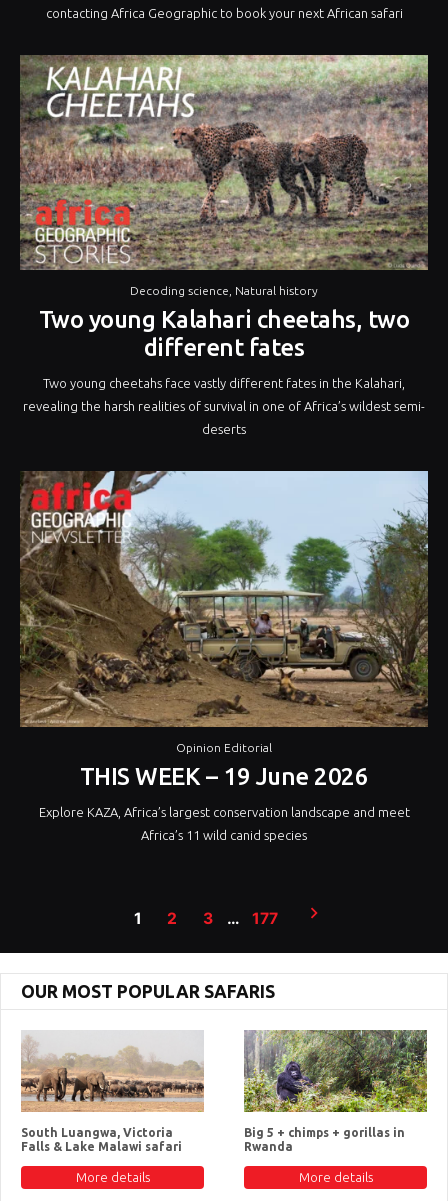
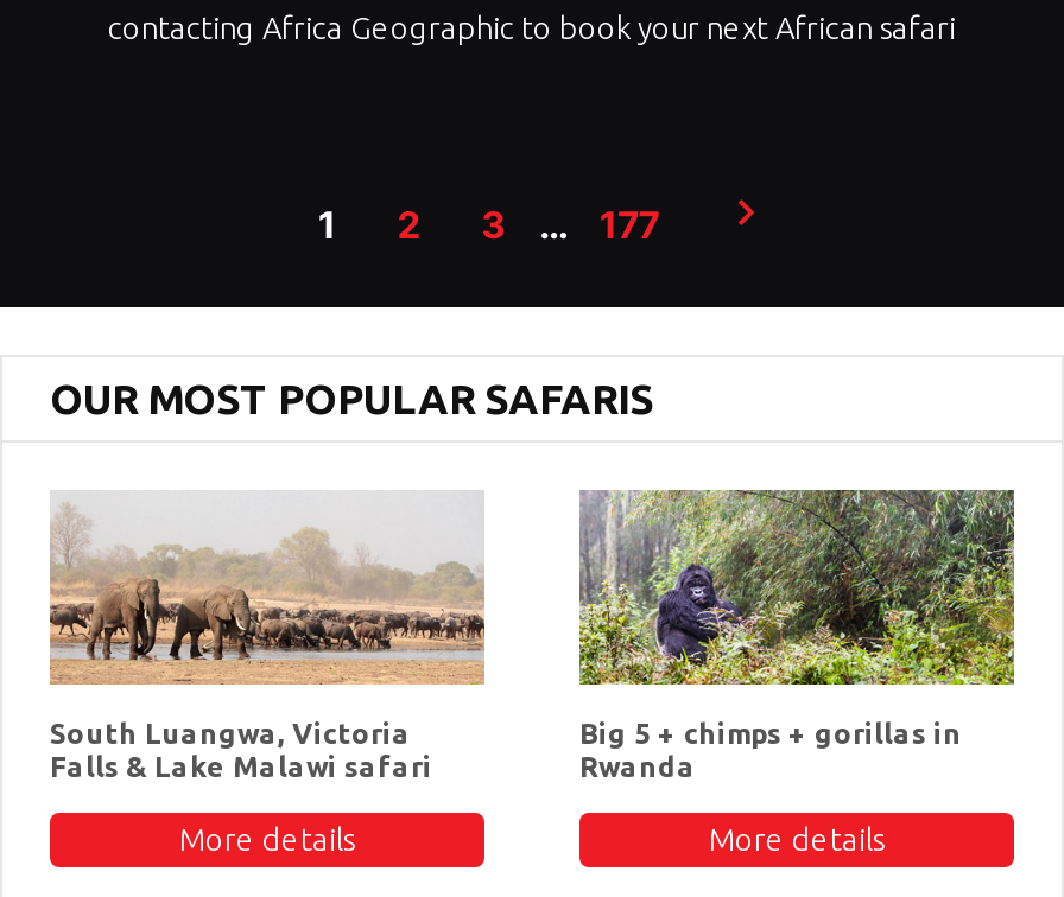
- [image]
- Decoding science, Natural history
- Two young Kalahari cheetahs, two
- different fates
- Two young cheetahs face vastly different fates in the Kalahari,
- revealing the harsh realities of survival in one of Africa’s wildest semi-
- deserts

- [image]
- Opinion Editorial
- THIS WEEK – 19 June 2026
- Explore KAZA, Africa’s largest conservation landscape and meet
- Africa’s 11 wild canid species
